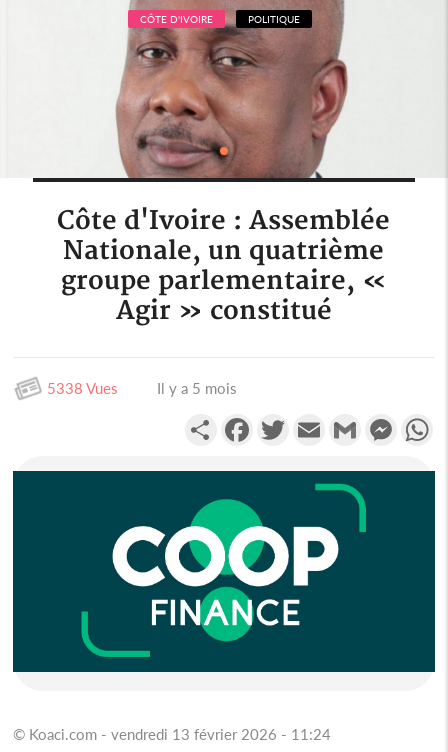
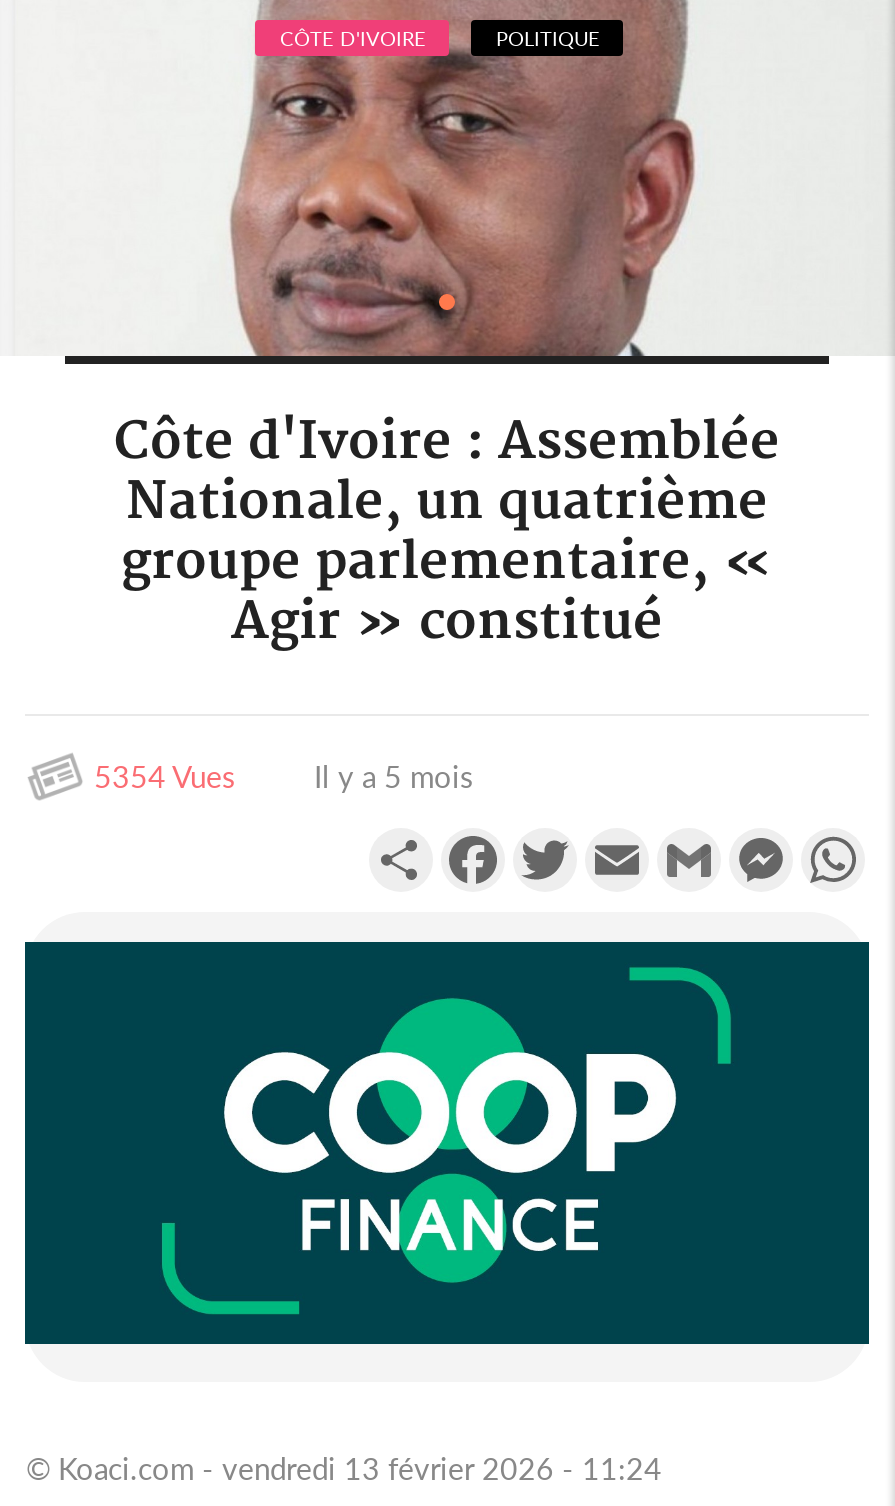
- 5338 Vues Il y a 5 mois
+ 5354 Vues Il y a 5 mois
